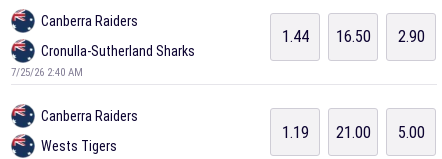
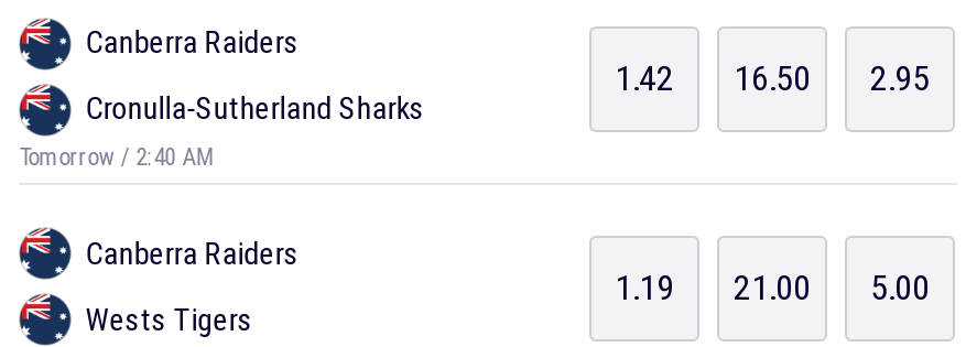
- 1.44
+ 1.42

- 2.90
+ 2.95

- 7/25/26 2:40 AM
+ Tomorrow / 2:40 AM
